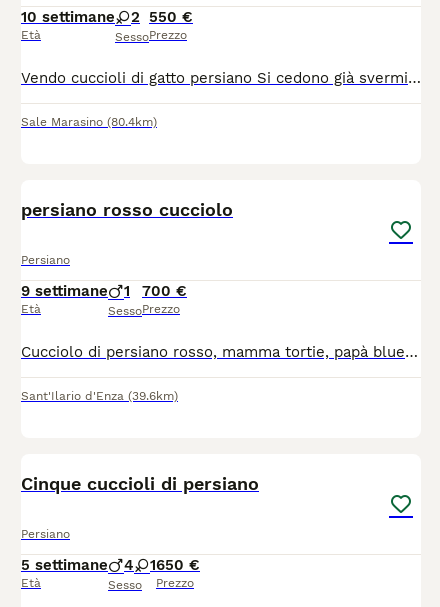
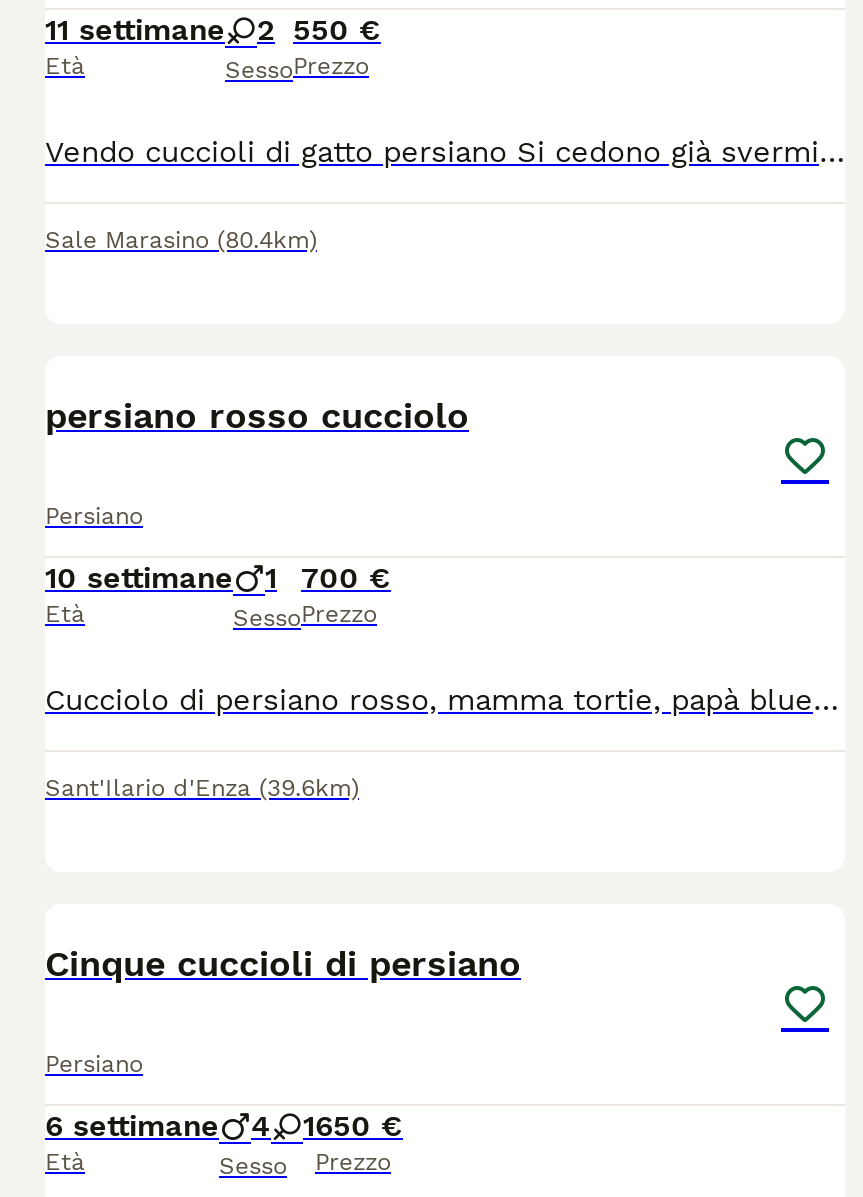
- 10 settimane 2 550 €
+ 11 settimane 2 550 €

- 9 settimane 1 700 €
+ 10 settimane 1 700 €

- 5 settimane 4 1 650 €
+ 6 settimane 4 1 650 €
